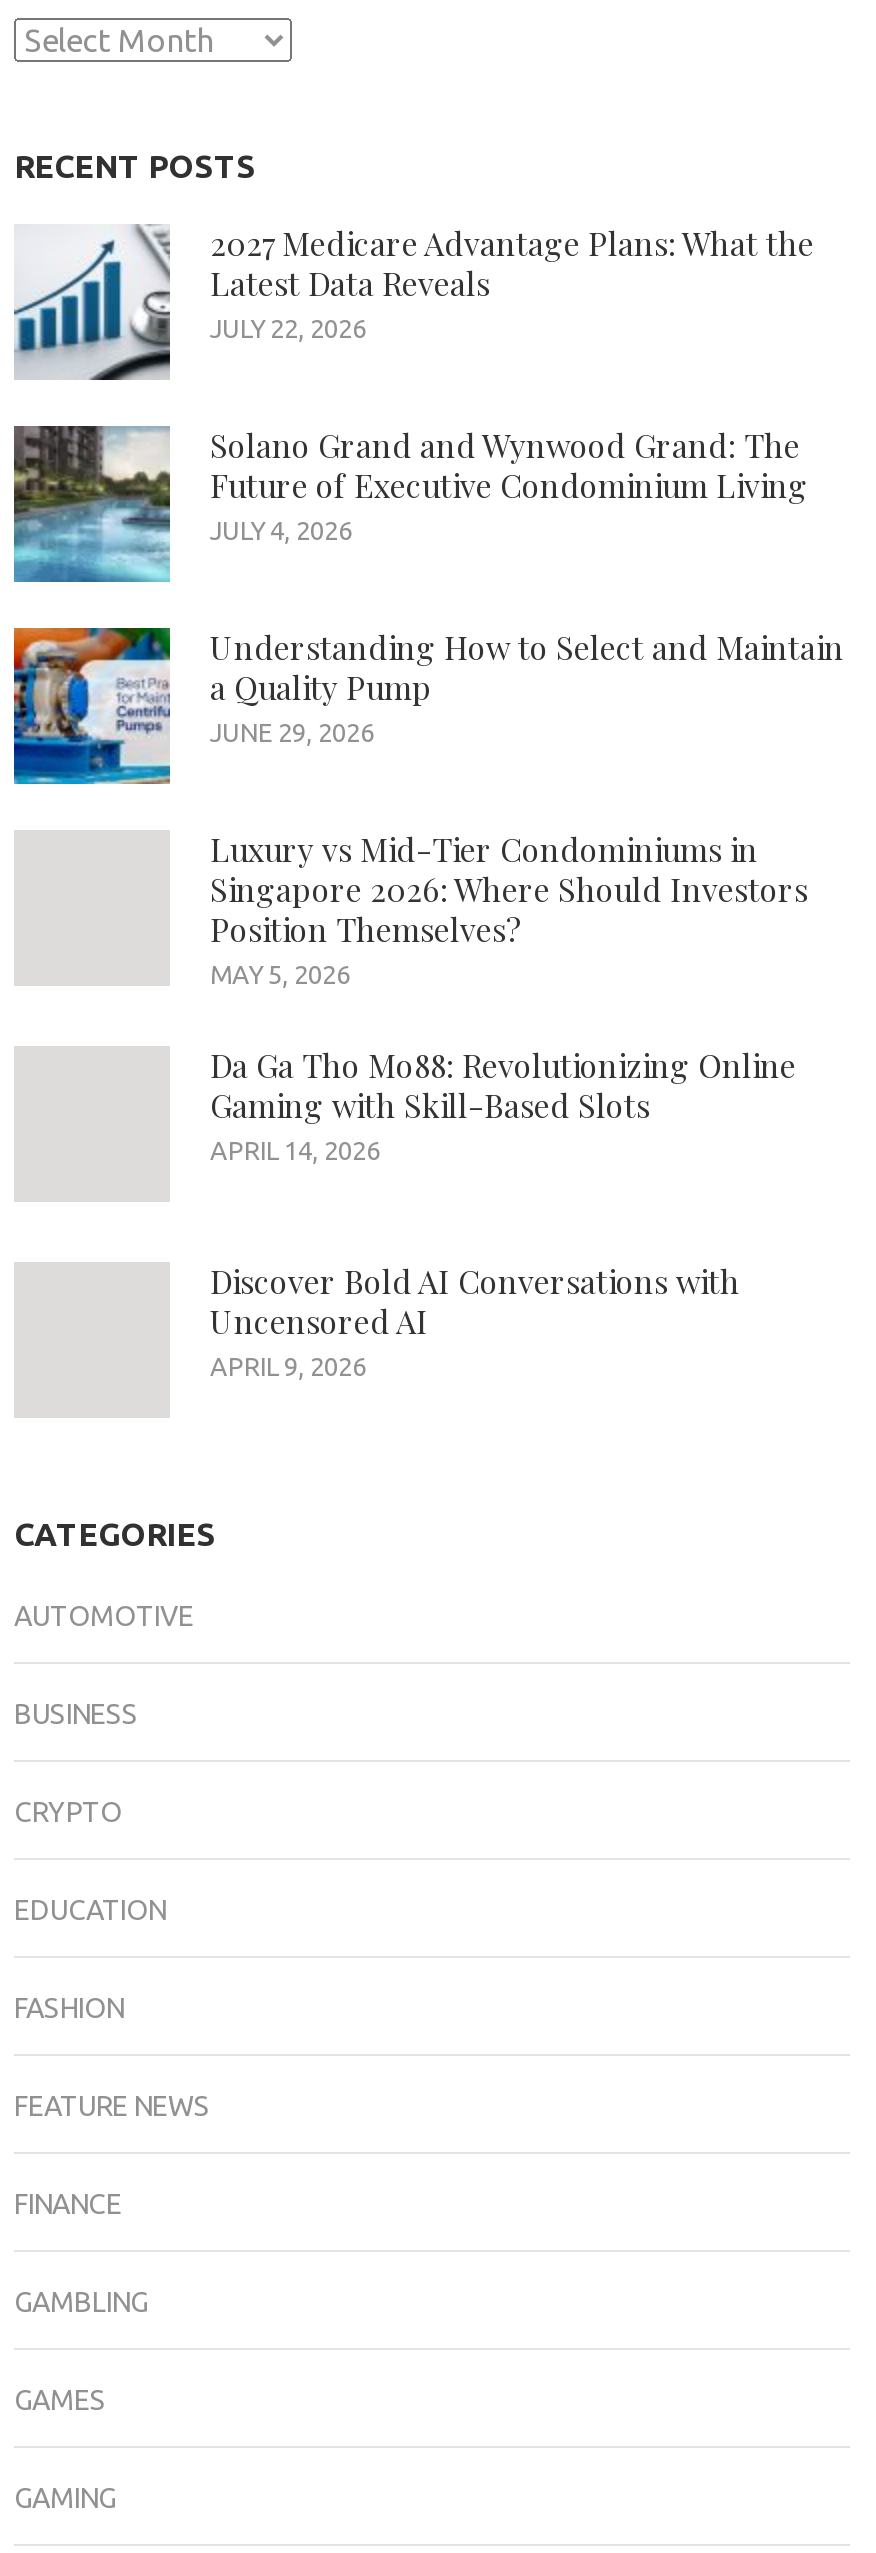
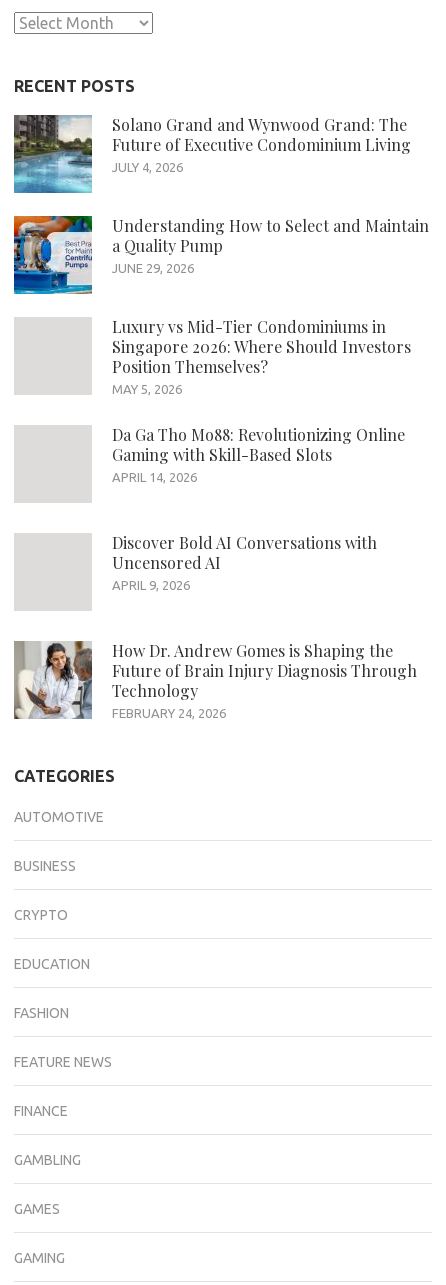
- [image]
- 2027 Medicare Advantage Plans: What the
- Latest Data Reveals
- JULY 22, 2026

moved up: [image] | Solano Grand and Wynwood Grand: The | Future of Executive Condominium Living | ... | Uncensored AI | APRIL 9, 2026

+ [image]
+ How Dr. Andrew Gomes is Shaping the
+ Future of Brain Injury Diagnosis Through
+ Technology
+ FEBRUARY 24, 2026
